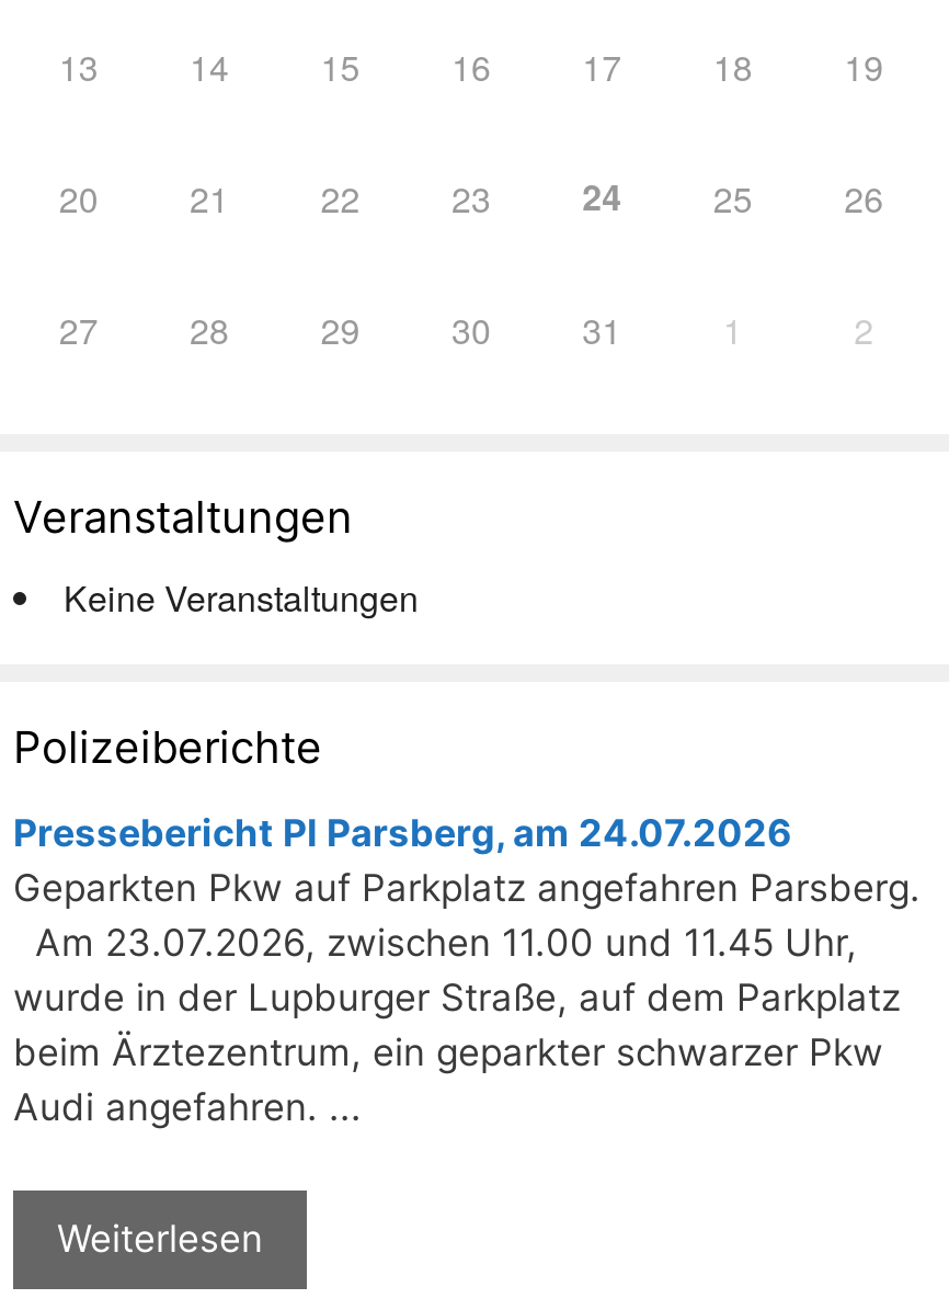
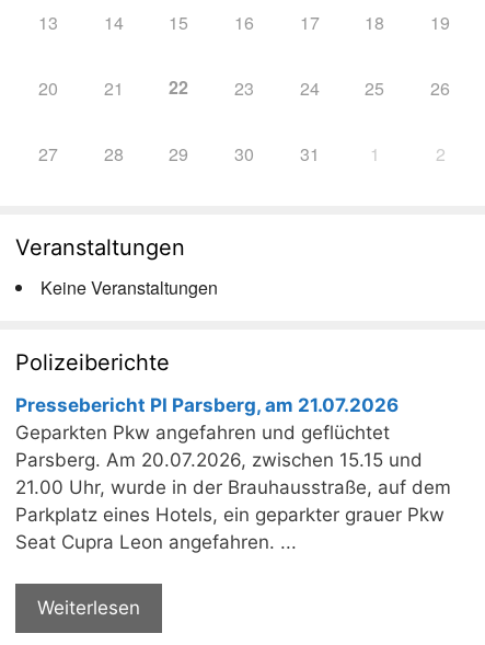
- Pressebericht PI Parsberg, am 24.07.2026
- Geparkten Pkw auf Parkplatz angefahren Parsberg.
- Am 23.07.2026, zwischen 11.00 und 11.45 Uhr,
- wurde in der Lupburger Straße, auf dem Parkplatz
- beim Ärztezentrum, ein geparkter schwarzer Pkw
- Audi angefahren. ...
+ Pressebericht PI Parsberg, am 21.07.2026
+ Geparkten Pkw angefahren und geflüchtet
+ Parsberg. Am 20.07.2026, zwischen 15.15 und
+ 21.00 Uhr, wurde in der Brauhausstraße, auf dem
+ Parkplatz eines Hotels, ein geparkter grauer Pkw
+ Seat Cupra Leon angefahren. ...
